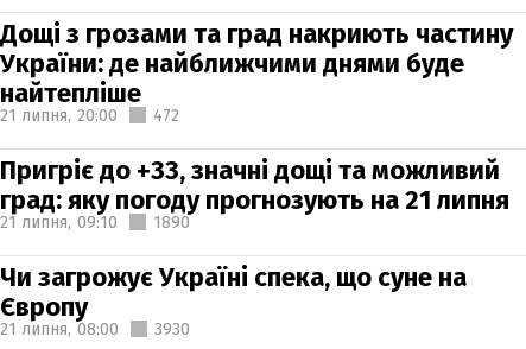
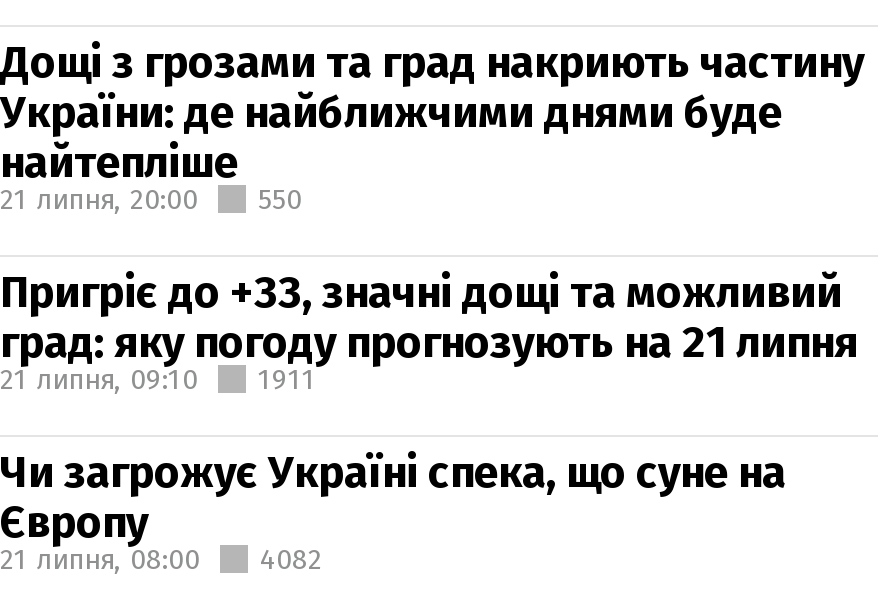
- 21 липня, 20:00 472
+ 21 липня, 20:00 550

- 1890
+ 1911

- 21 липня, 08:00 3930
+ 21 липня, 08:00 4082
